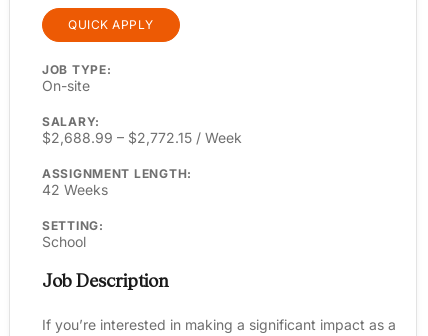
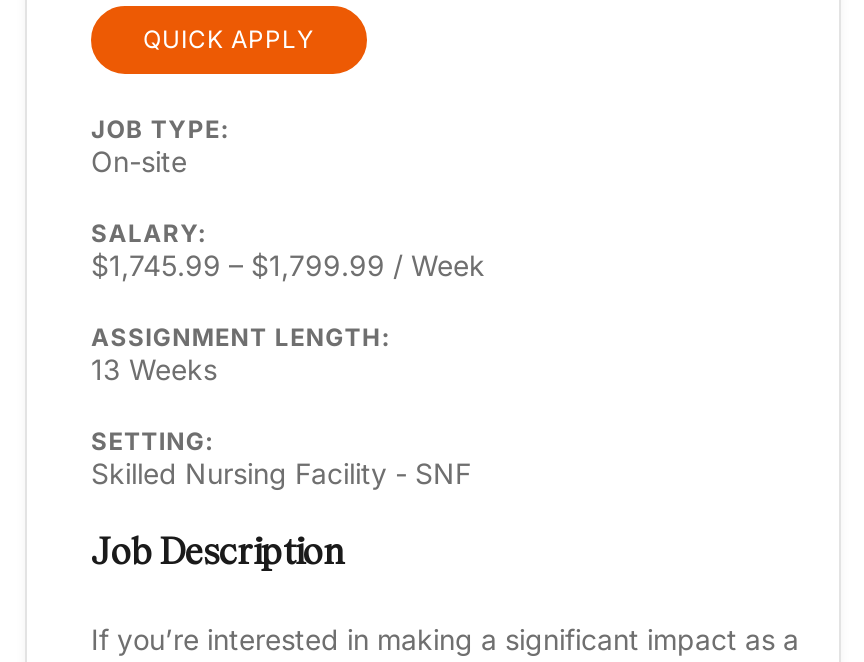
- $2,688.99 – $2,772.15 / Week
+ $1,745.99 – $1,799.99 / Week

- 42 Weeks
+ 13 Weeks

- School
+ Skilled Nursing Facility - SNF
